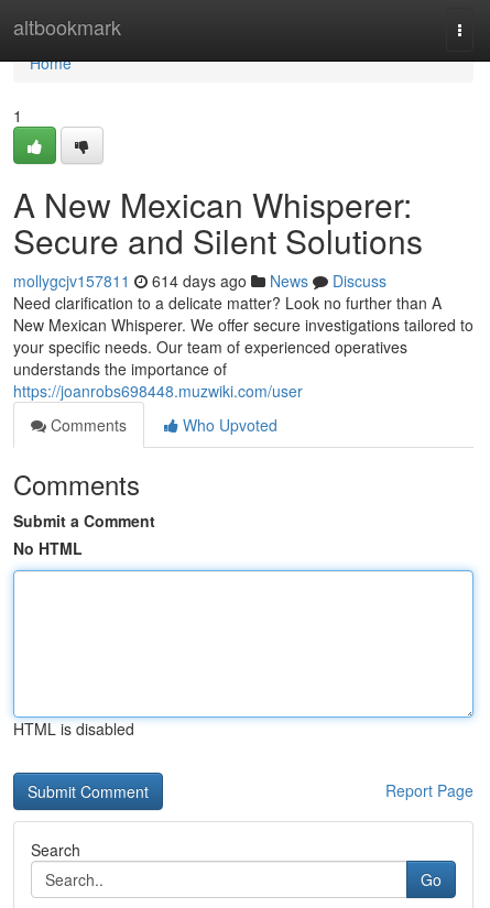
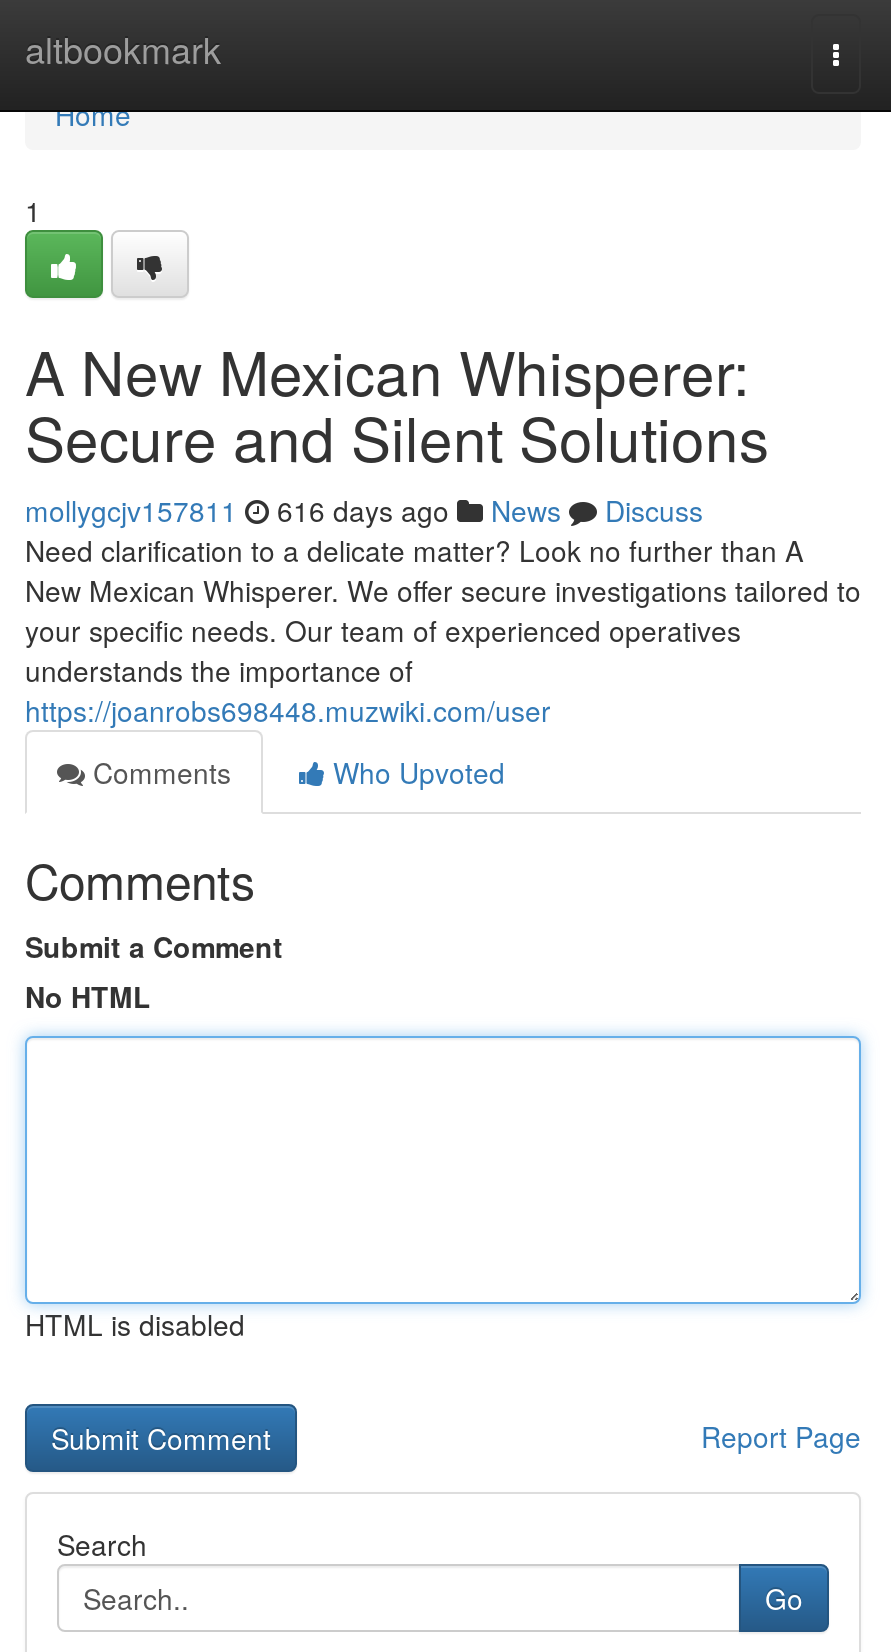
- mollygcjv157811 614 days ago News Discuss
+ mollygcjv157811 616 days ago News Discuss
